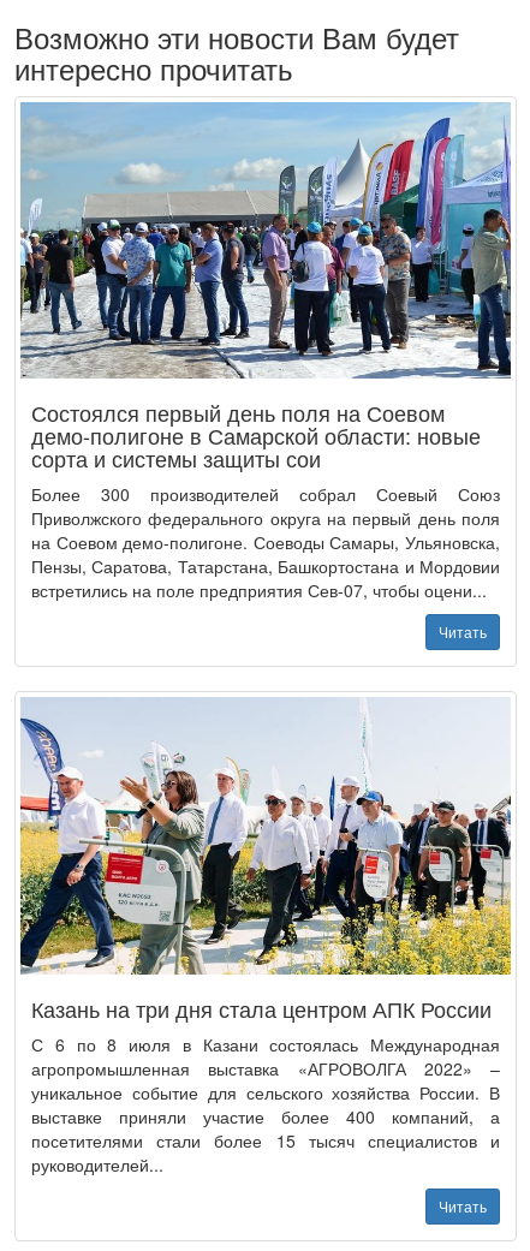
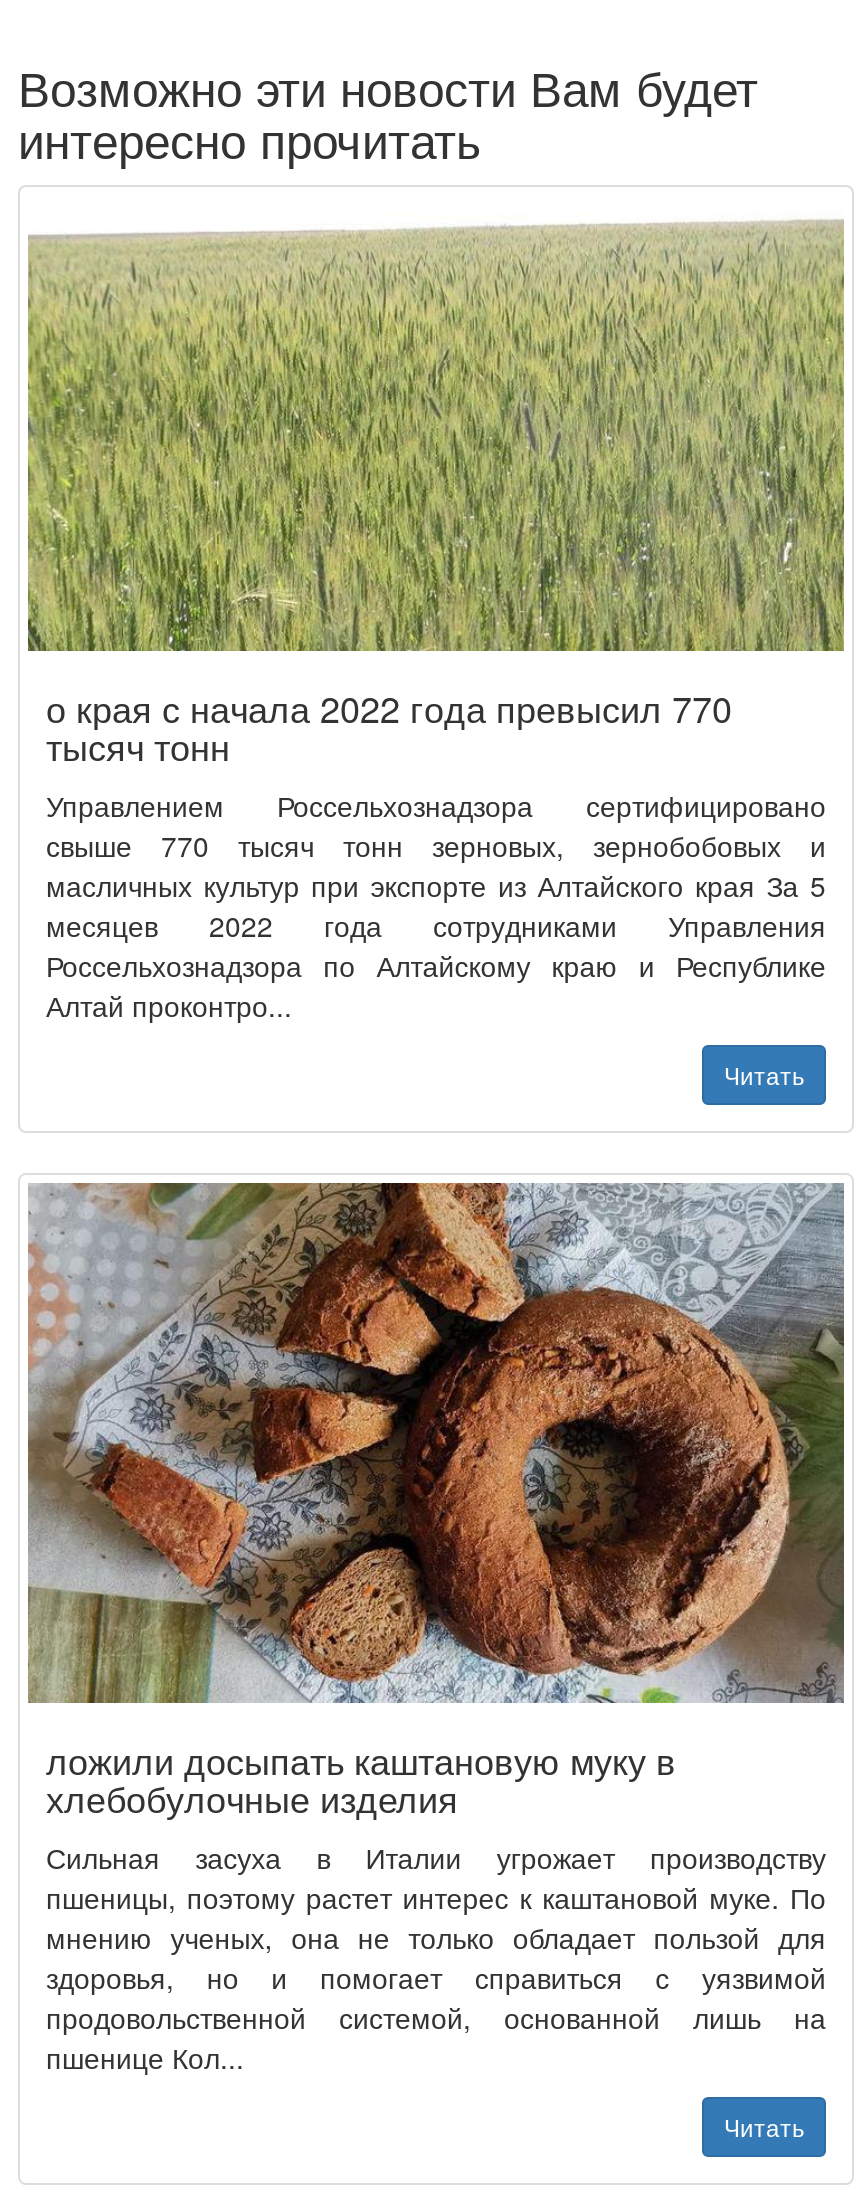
- [image]
- Состоялся первый день поля на Соевом
- демо-полигоне в Самарской области: новые
- сорта и системы защиты сои
- Более 300 производителей собрал Соевый Союз
- Приволжского федерального округа на первый день поля
- на Соевом демо-полигоне. Соеводы Самары, Ульяновска,
- Пензы, Саратова, Татарстана, Башкортостана и Мордовии
- встретились на поле предприятия Сев-07, чтобы оцени...
+ [image]
+ о края с начала 2022 года превысил 770
+ тысяч тонн
+ Управлением Россельхознадзора сертифицировано
+ свыше 770 тысяч тонн зерновых, зернобобовых и
+ масличных культур при экспорте из Алтайского края За 5
+ месяцев 2022 года сотрудниками Управления
+ Россельхознадзора по Алтайскому краю и Республике
+ Алтай проконтро...

- [image]
- Казань на три дня стала центром АПК России
- С 6 по 8 июля в Казани состоялась Международная
- агропромышленная выставка «АГРОВОЛГА 2022» –
- уникальное событие для сельского хозяйства России. В
- выставке приняли участие более 400 компаний, а
- посетителями стали более 15 тысяч специалистов и
- руководителей...
+ [image]
+ ложили досыпать каштановую муку в
+ хлебобулочные изделия
+ Сильная засуха в Италии угрожает производству
+ пшеницы, поэтому растет интерес к каштановой муке. По
+ мнению ученых, она не только обладает пользой для
+ здоровья, но и помогает справиться с уязвимой
+ продовольственной системой, основанной лишь на
+ пшенице Кол...
